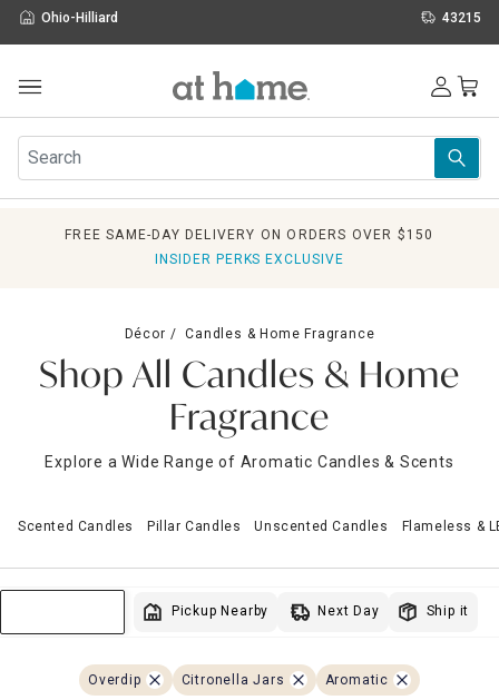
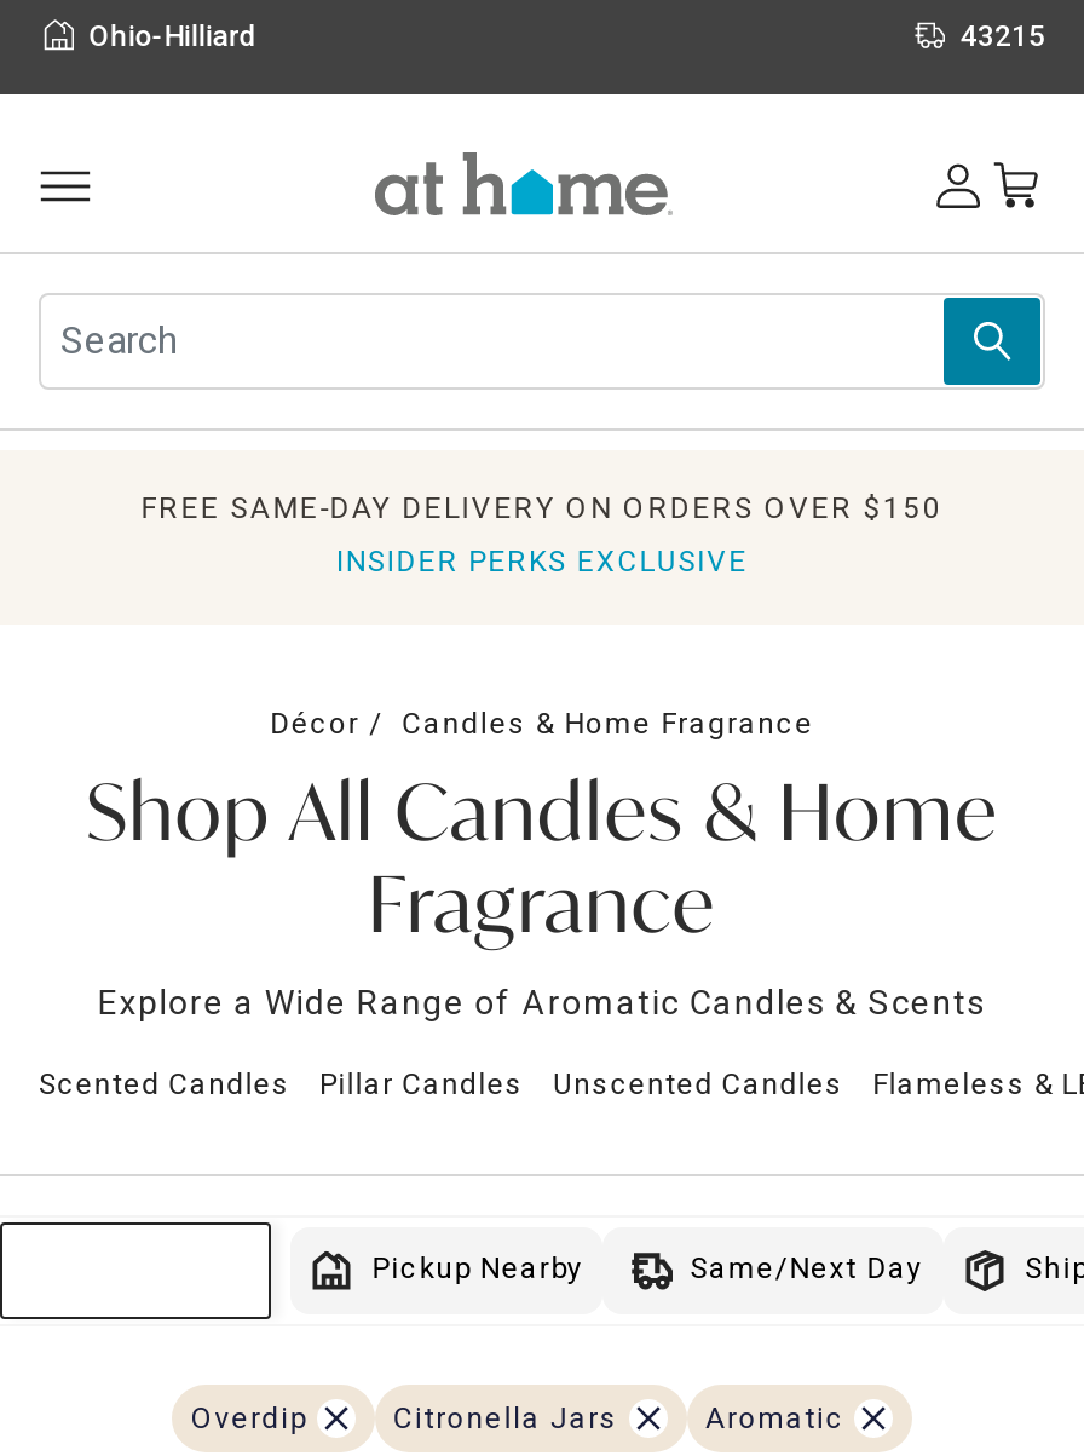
- Next Day
+ Same/Next Day
